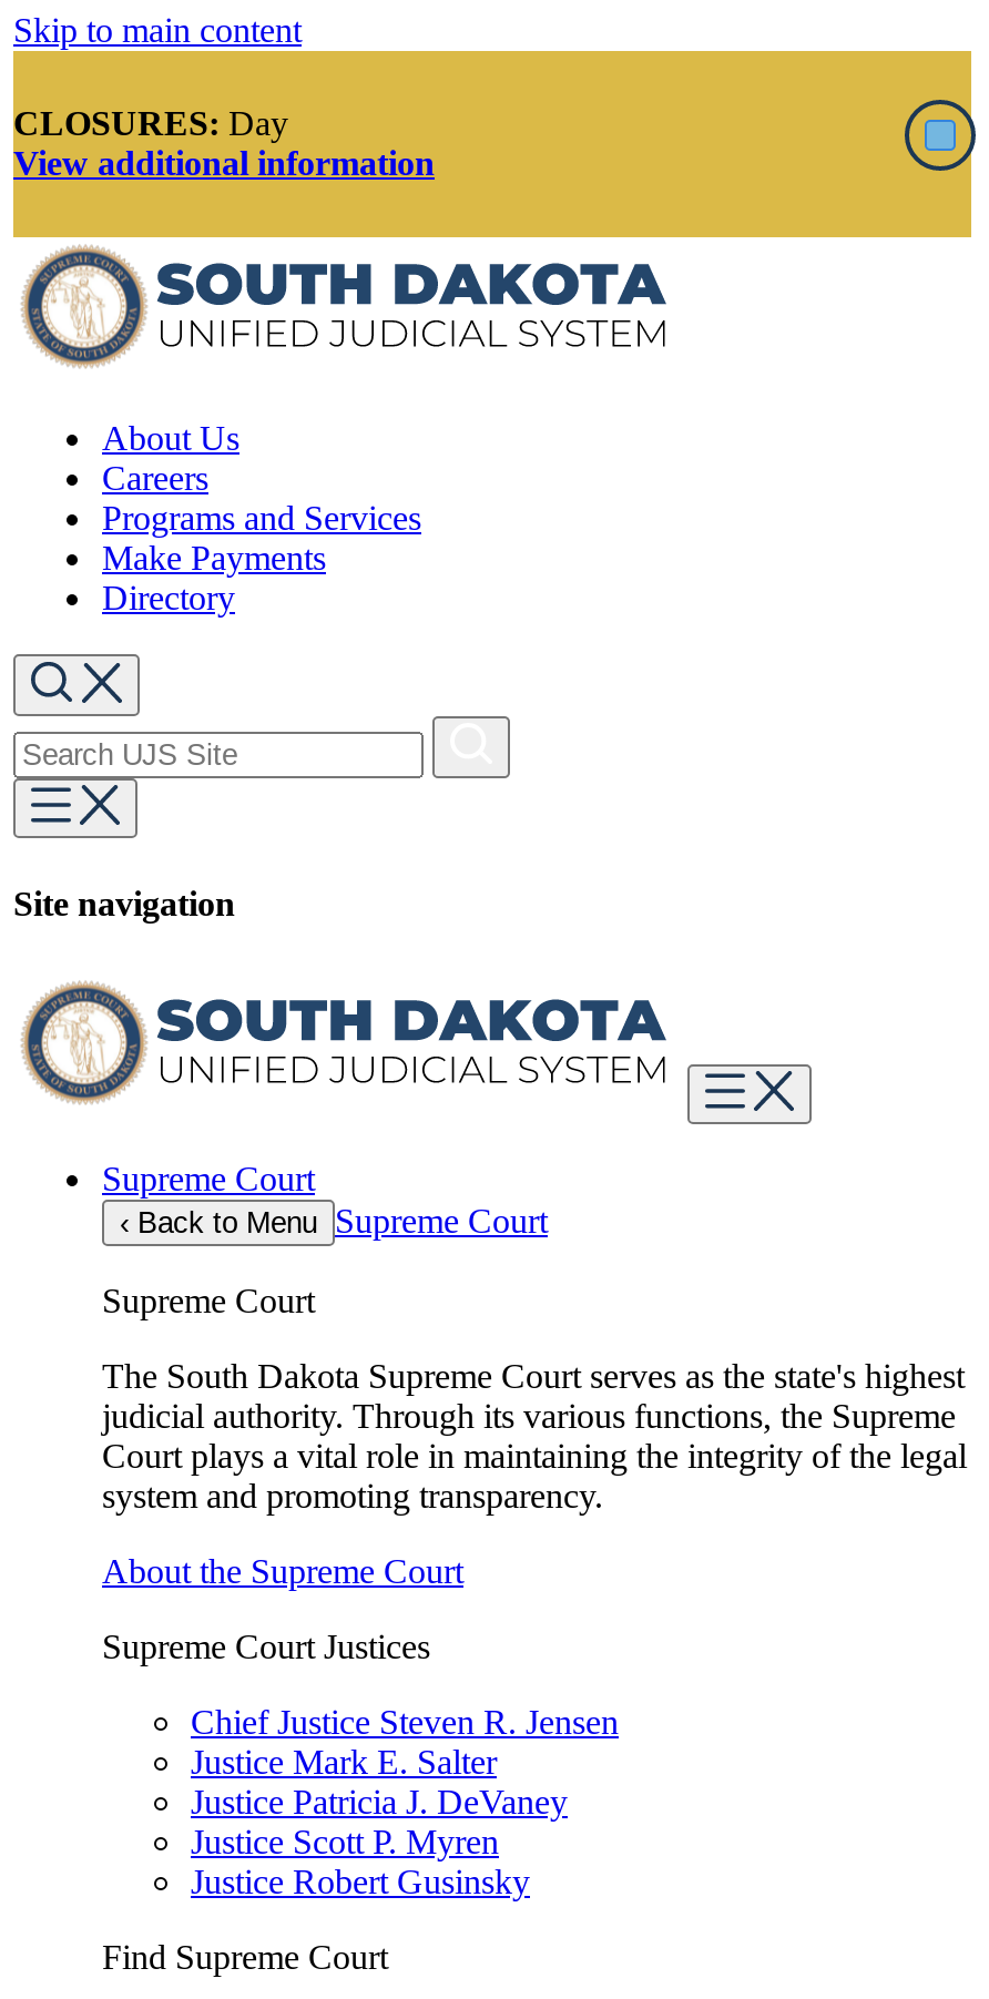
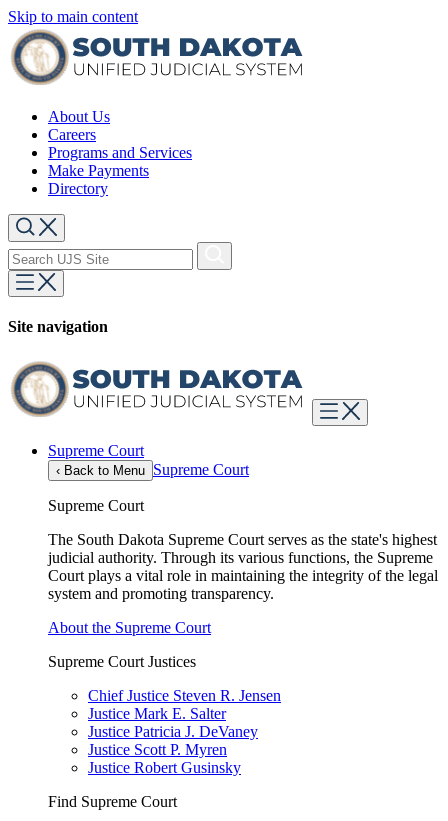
- [image]
- CLOSURES: Day
- View additional information
